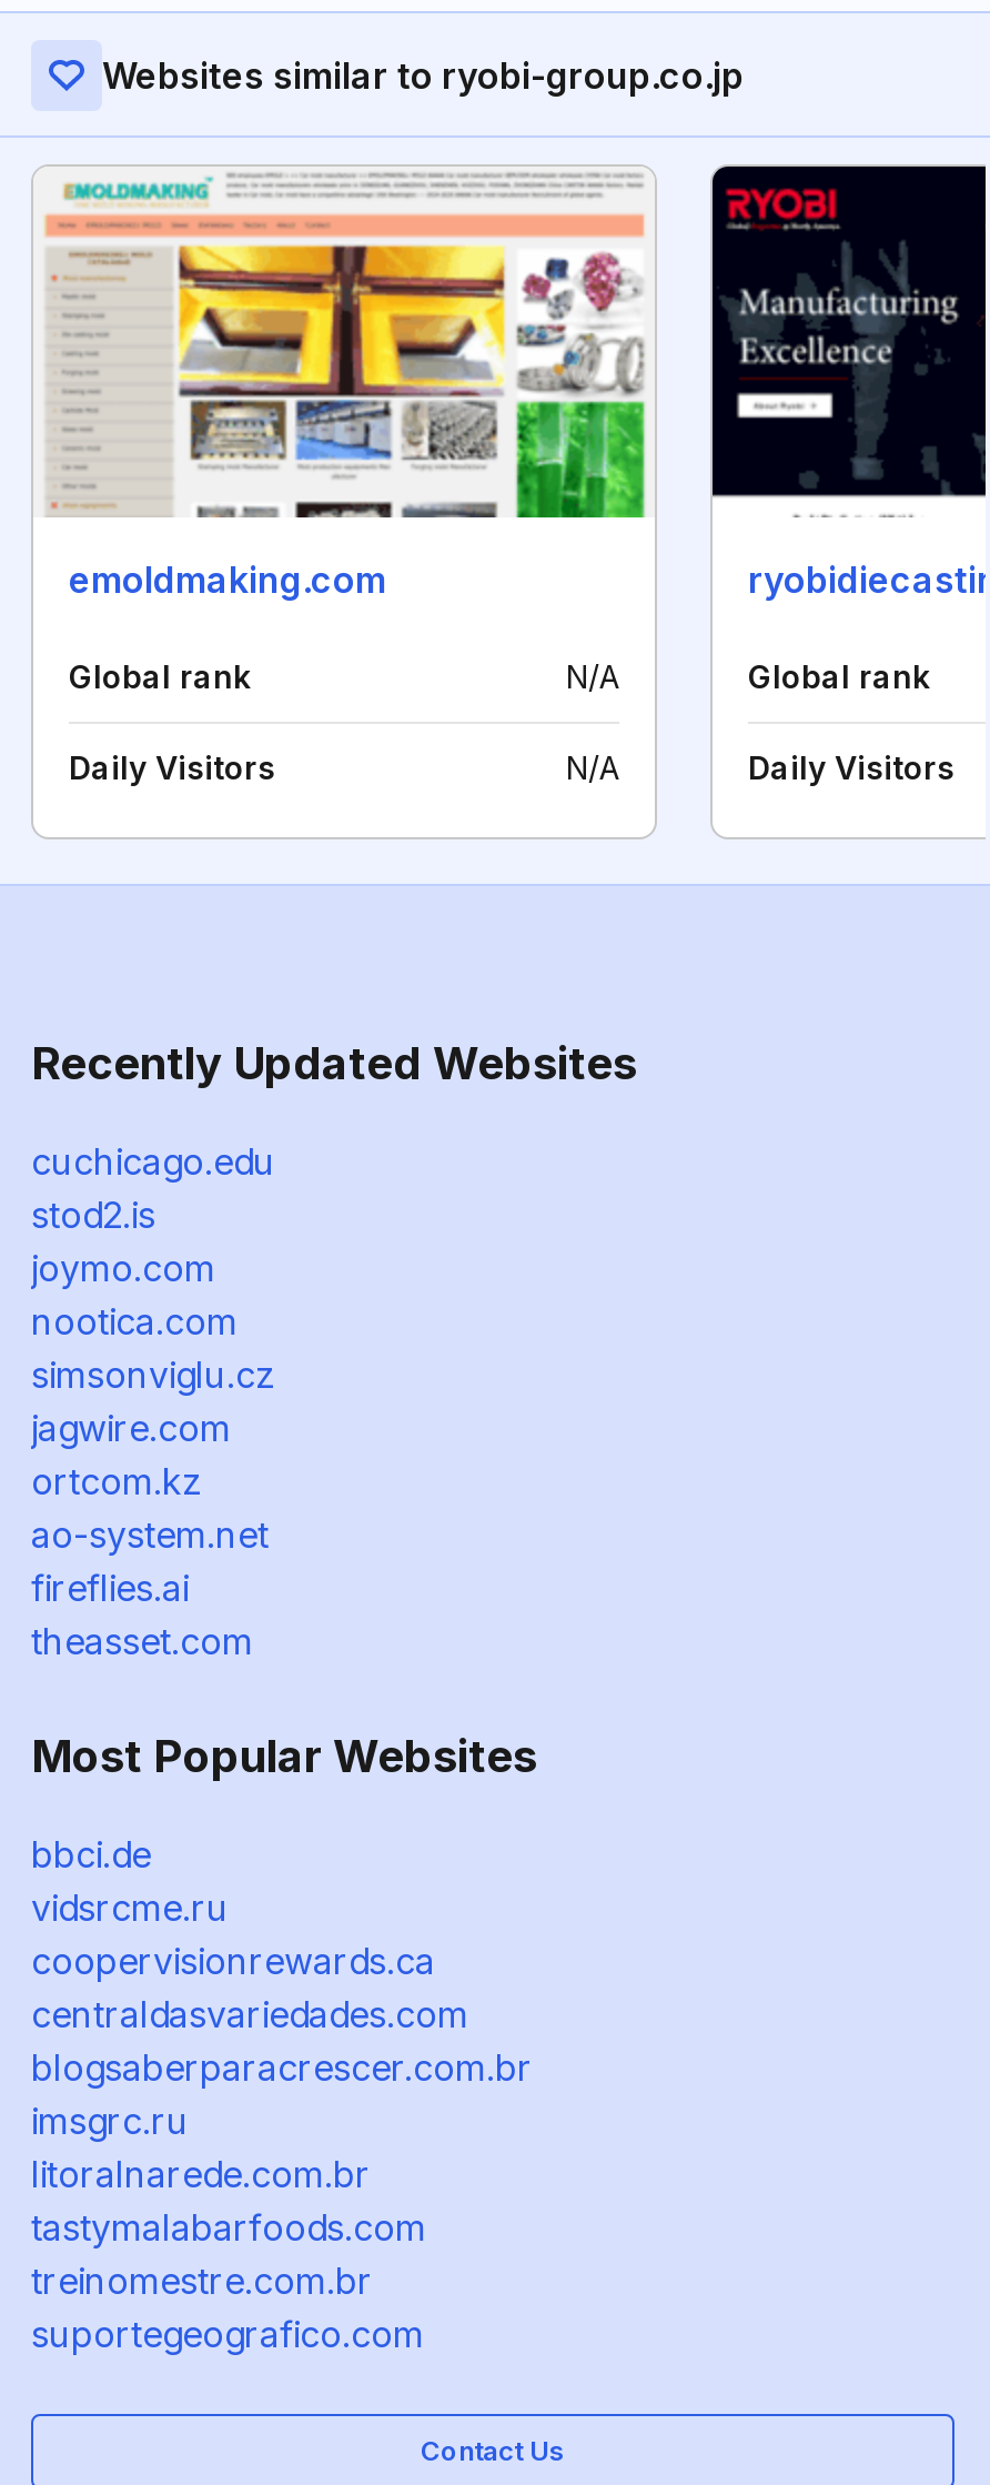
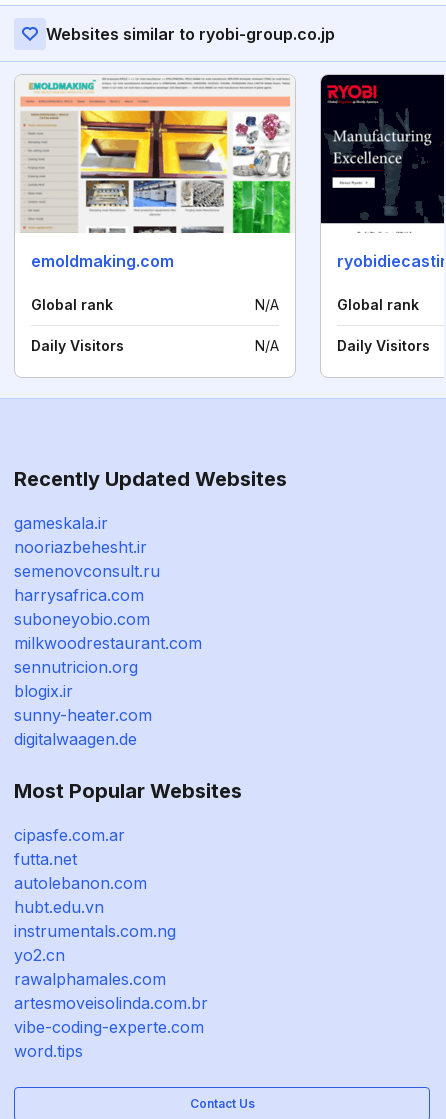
- cuchicago.edu
- stod2.is
- joymo.com
- nootica.com
- simsonviglu.cz
- jagwire.com
- ortcom.kz
- ao-system.net
- fireflies.ai
- theasset.com
+ gameskala.ir
+ nooriazbehesht.ir
+ semenovconsult.ru
+ harrysafrica.com
+ suboneyobio.com
+ milkwoodrestaurant.com
+ sennutricion.org
+ blogix.ir
+ sunny-heater.com
+ digitalwaagen.de

- bbci.de
- vidsrcme.ru
- coopervisionrewards.ca
- centraldasvariedades.com
- blogsaberparacrescer.com.br
- imsgrc.ru
- litoralnarede.com.br
- tastymalabarfoods.com
- treinomestre.com.br
- suportegeografico.com
+ cipasfe.com.ar
+ futta.net
+ autolebanon.com
+ hubt.edu.vn
+ instrumentals.com.ng
+ yo2.cn
+ rawalphamales.com
+ artesmoveisolinda.com.br
+ vibe-coding-experte.com
+ word.tips
